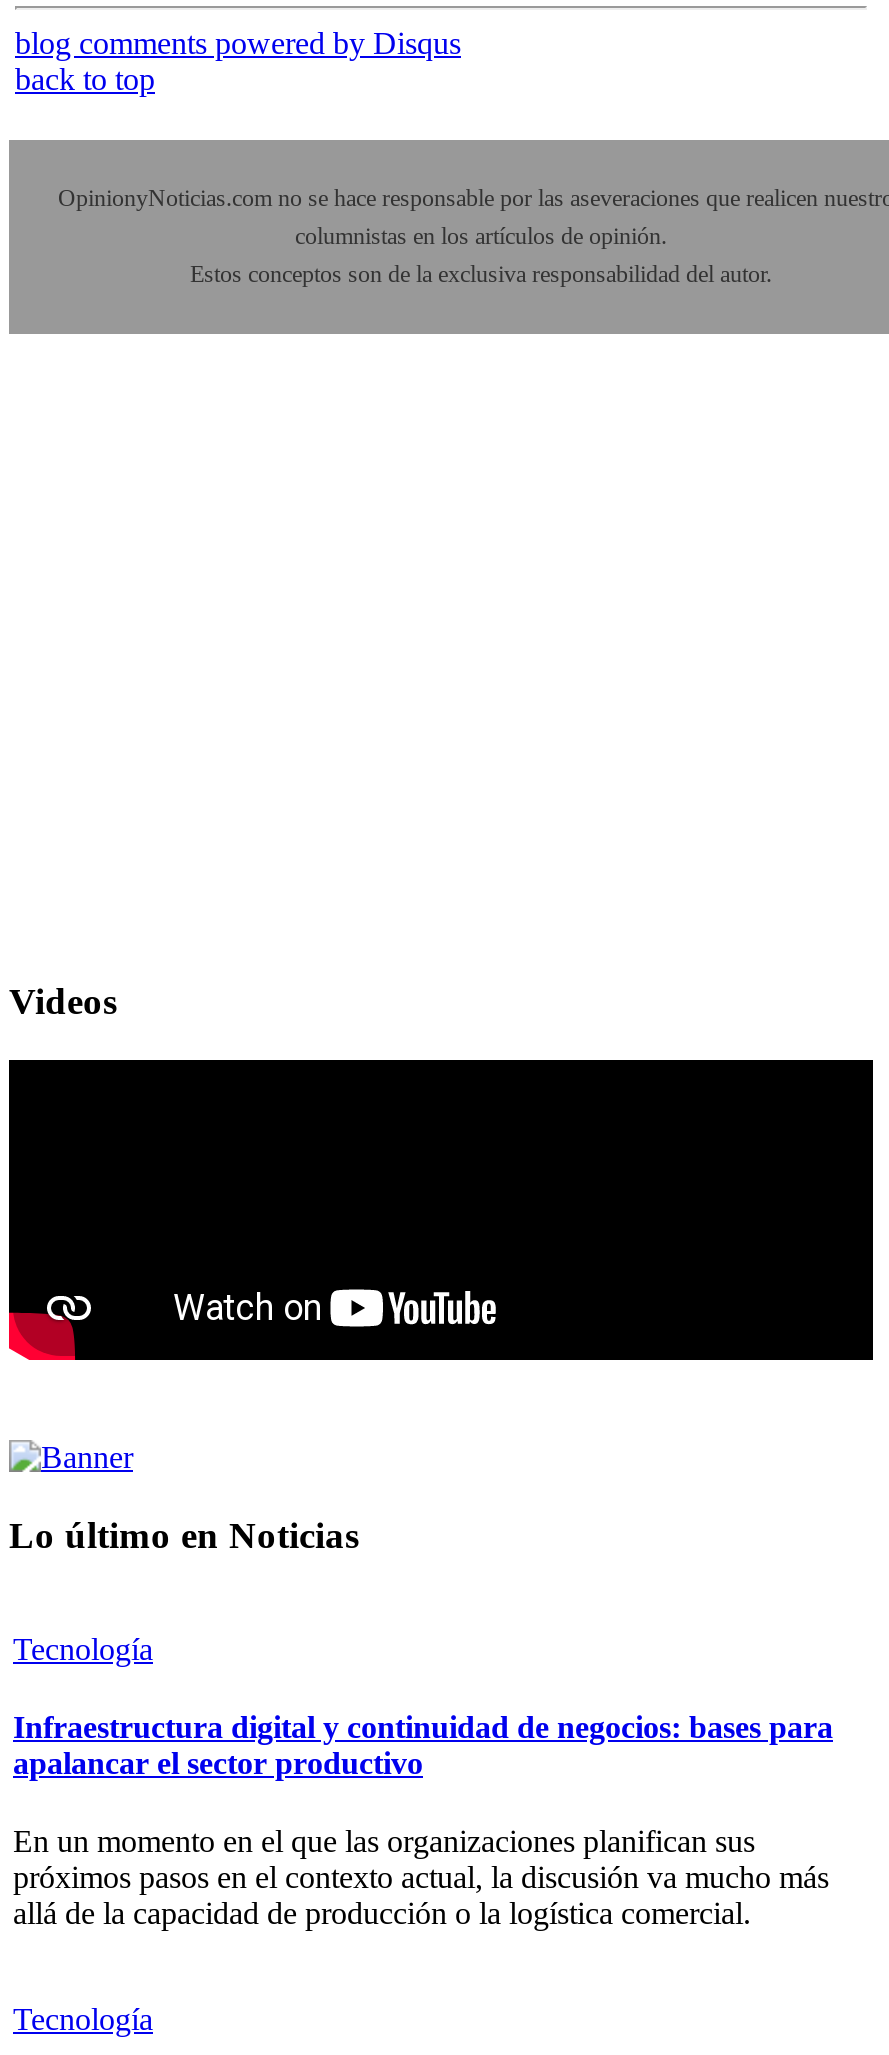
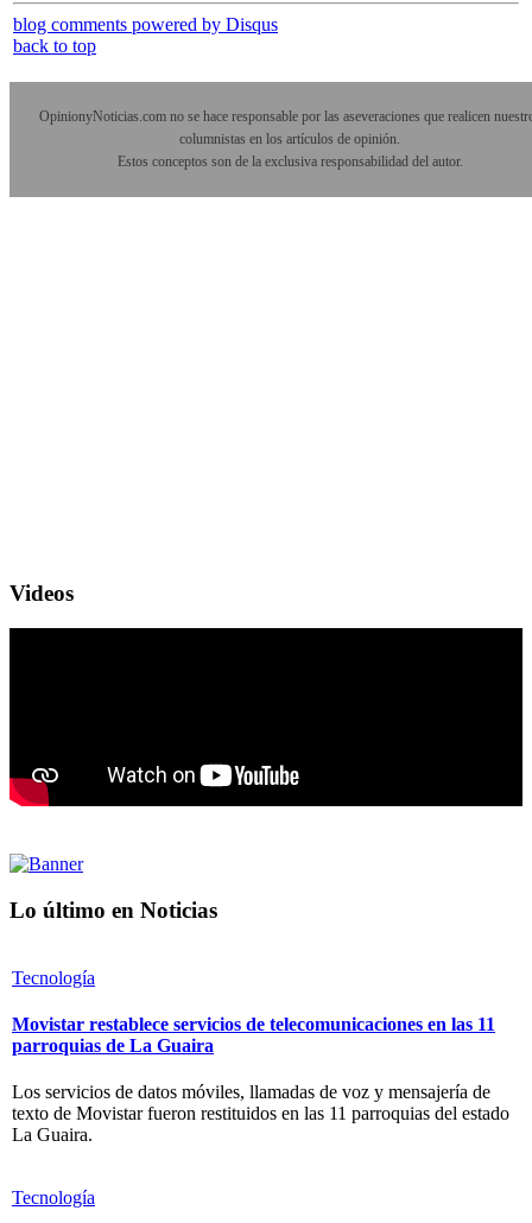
- Infraestructura digital y continuidad de negocios: bases para
- apalancar el sector productivo
+ Movistar restablece servicios de telecomunicaciones en las 11
+ parroquias de La Guaira

- En un momento en el que las organizaciones planifican sus
- próximos pasos en el contexto actual, la discusión va mucho más
- allá de la capacidad de producción o la logística comercial.
+ Los servicios de datos móviles, llamadas de voz y mensajería de
+ texto de Movistar fueron restituidos en las 11 parroquias del estado
+ La Guaira.
